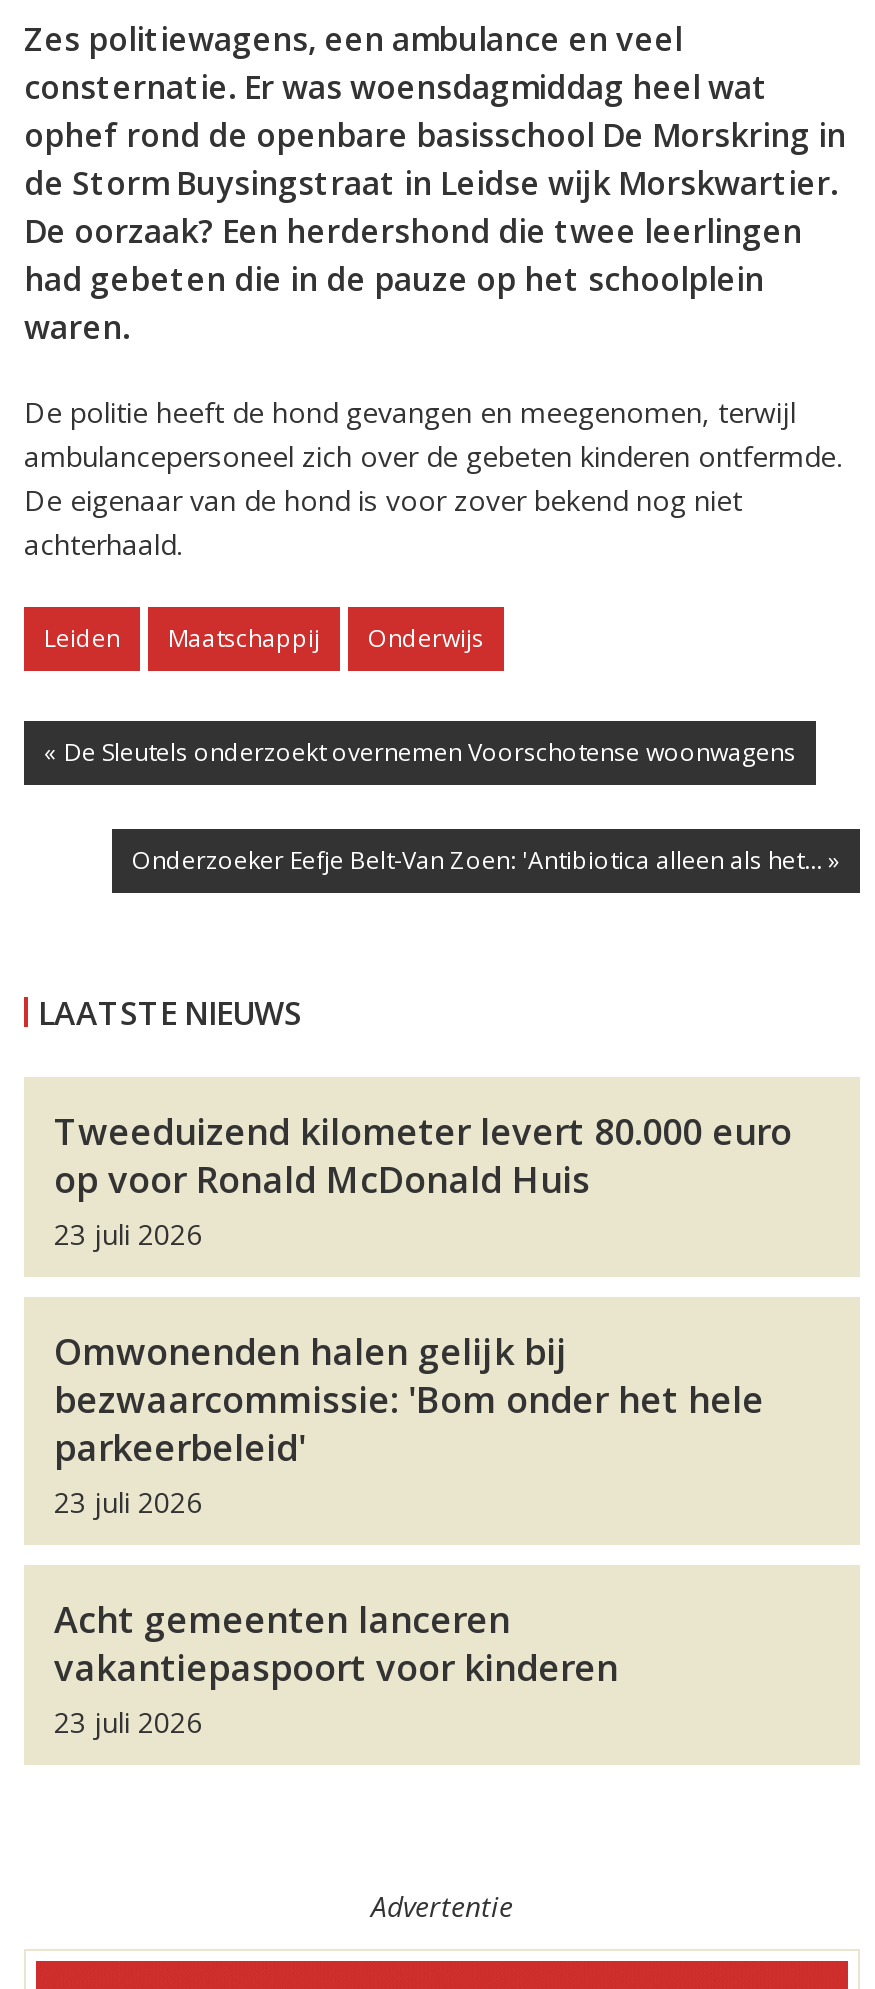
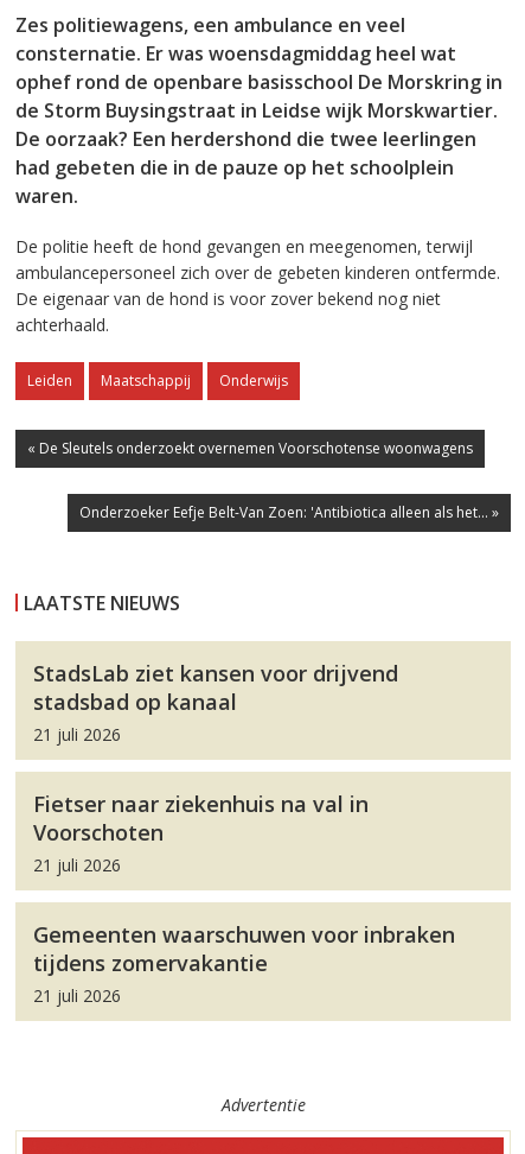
- Tweeduizend kilometer levert 80.000 euro
- op voor Ronald McDonald Huis
- 23 juli 2026
+ StadsLab ziet kansen voor drijvend
+ stadsbad op kanaal
+ 21 juli 2026

- Omwonenden halen gelijk bij
- bezwaarcommissie: 'Bom onder het hele
- parkeerbeleid'
- 23 juli 2026
+ Fietser naar ziekenhuis na val in
+ Voorschoten
+ 21 juli 2026

- Acht gemeenten lanceren
- vakantiepaspoort voor kinderen
- 23 juli 2026
+ Gemeenten waarschuwen voor inbraken
+ tijdens zomervakantie
+ 21 juli 2026
